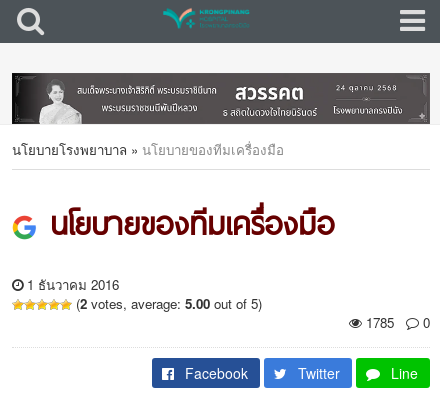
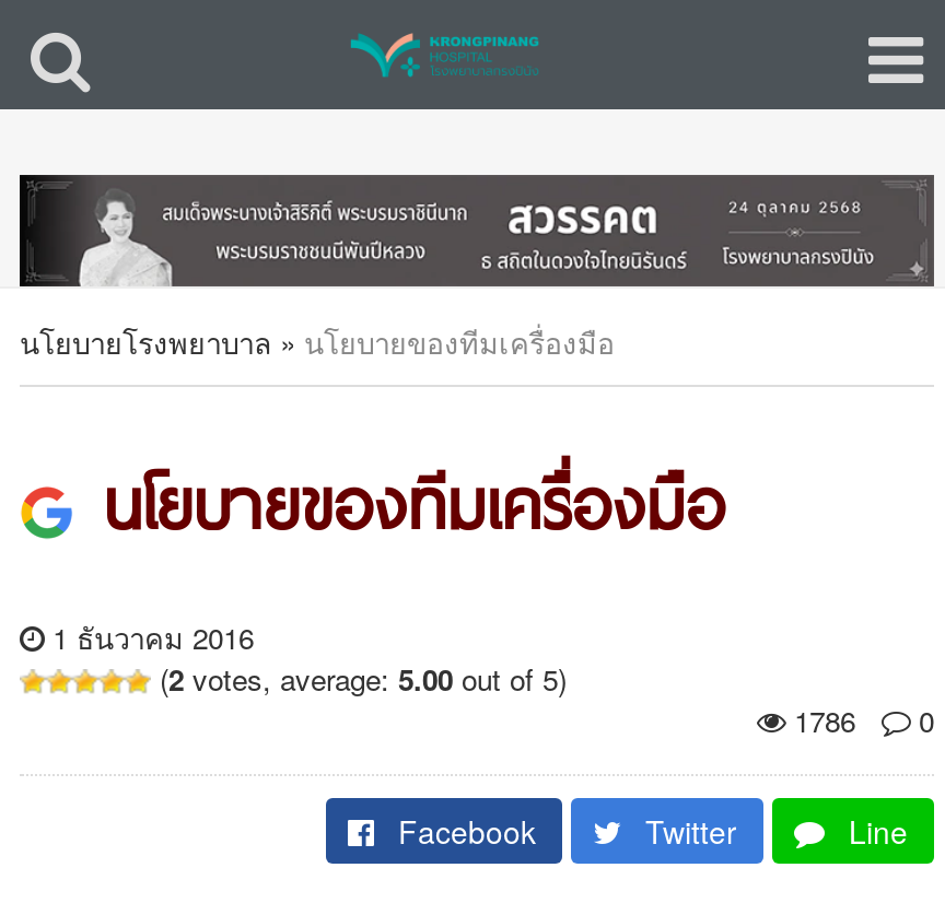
- 1785 0
+ 1786 0
